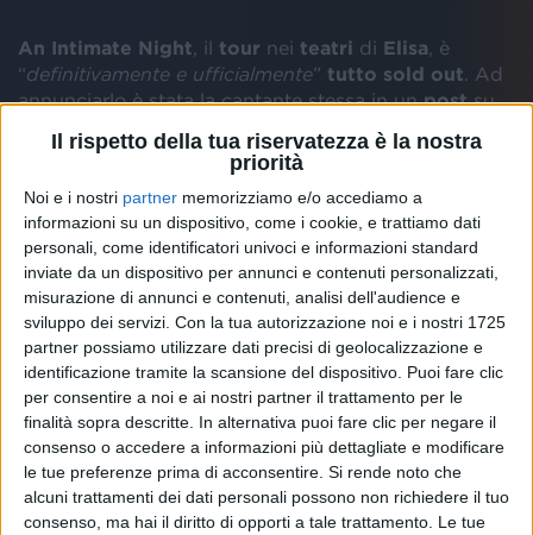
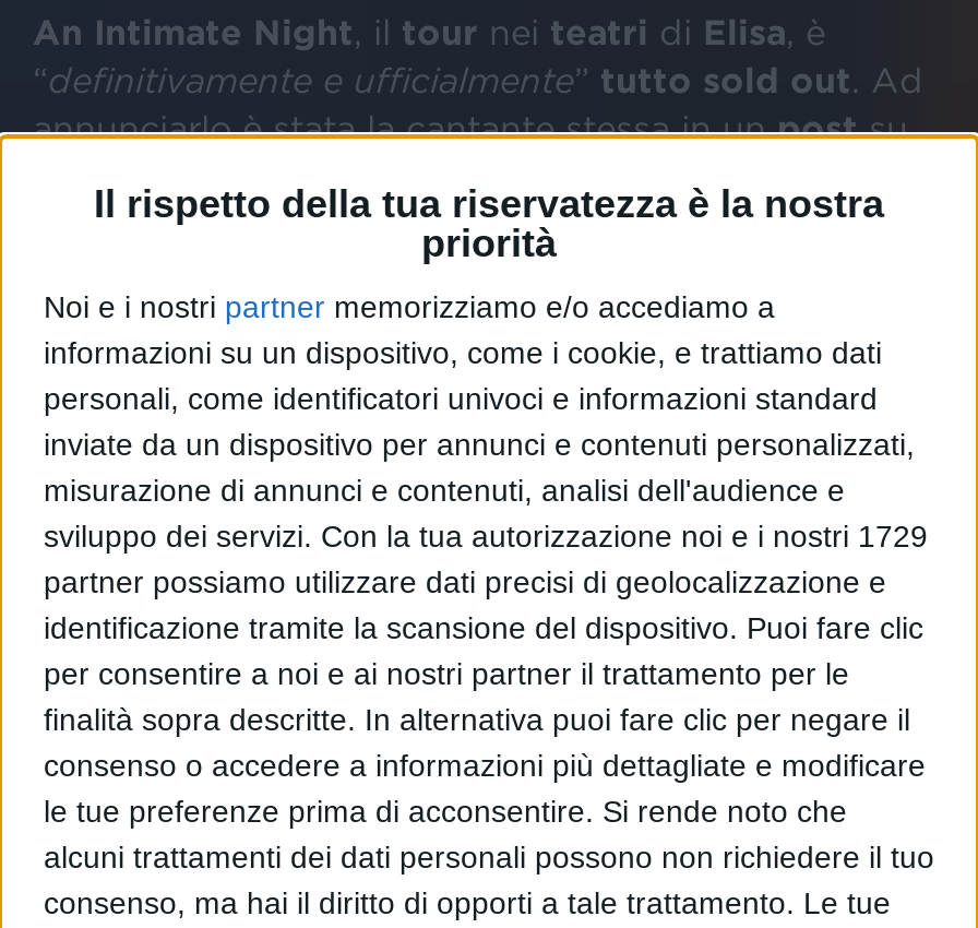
- sviluppo dei servizi. Con la tua autorizzazione noi e i nostri 1725
+ sviluppo dei servizi. Con la tua autorizzazione noi e i nostri 1729
